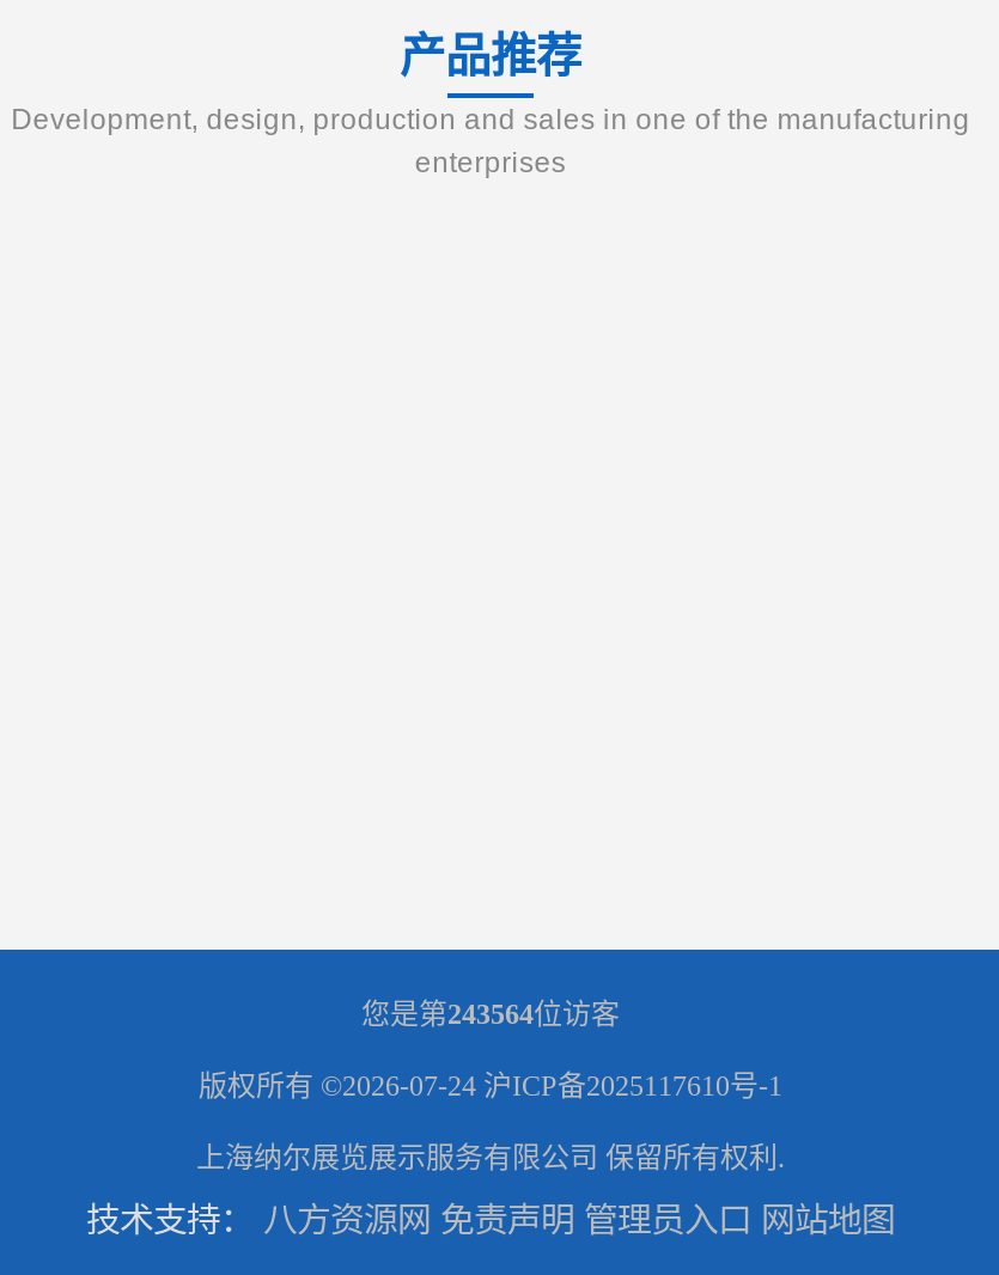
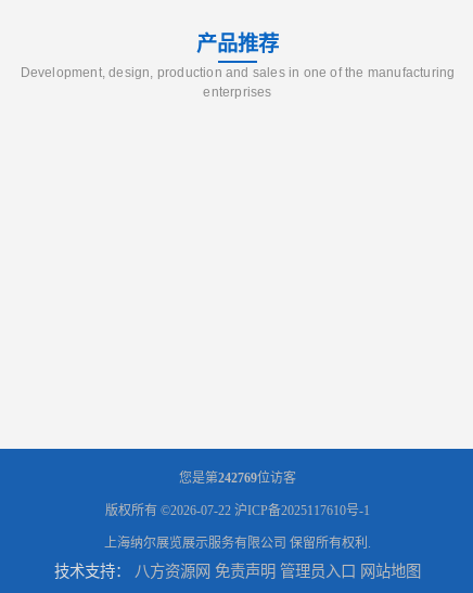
- 您是第243564位访客
+ 您是第242769位访客

- 版权所有 ©2026-07-24沪ICP备2025117610号-1
+ 版权所有 ©2026-07-22沪ICP备2025117610号-1
